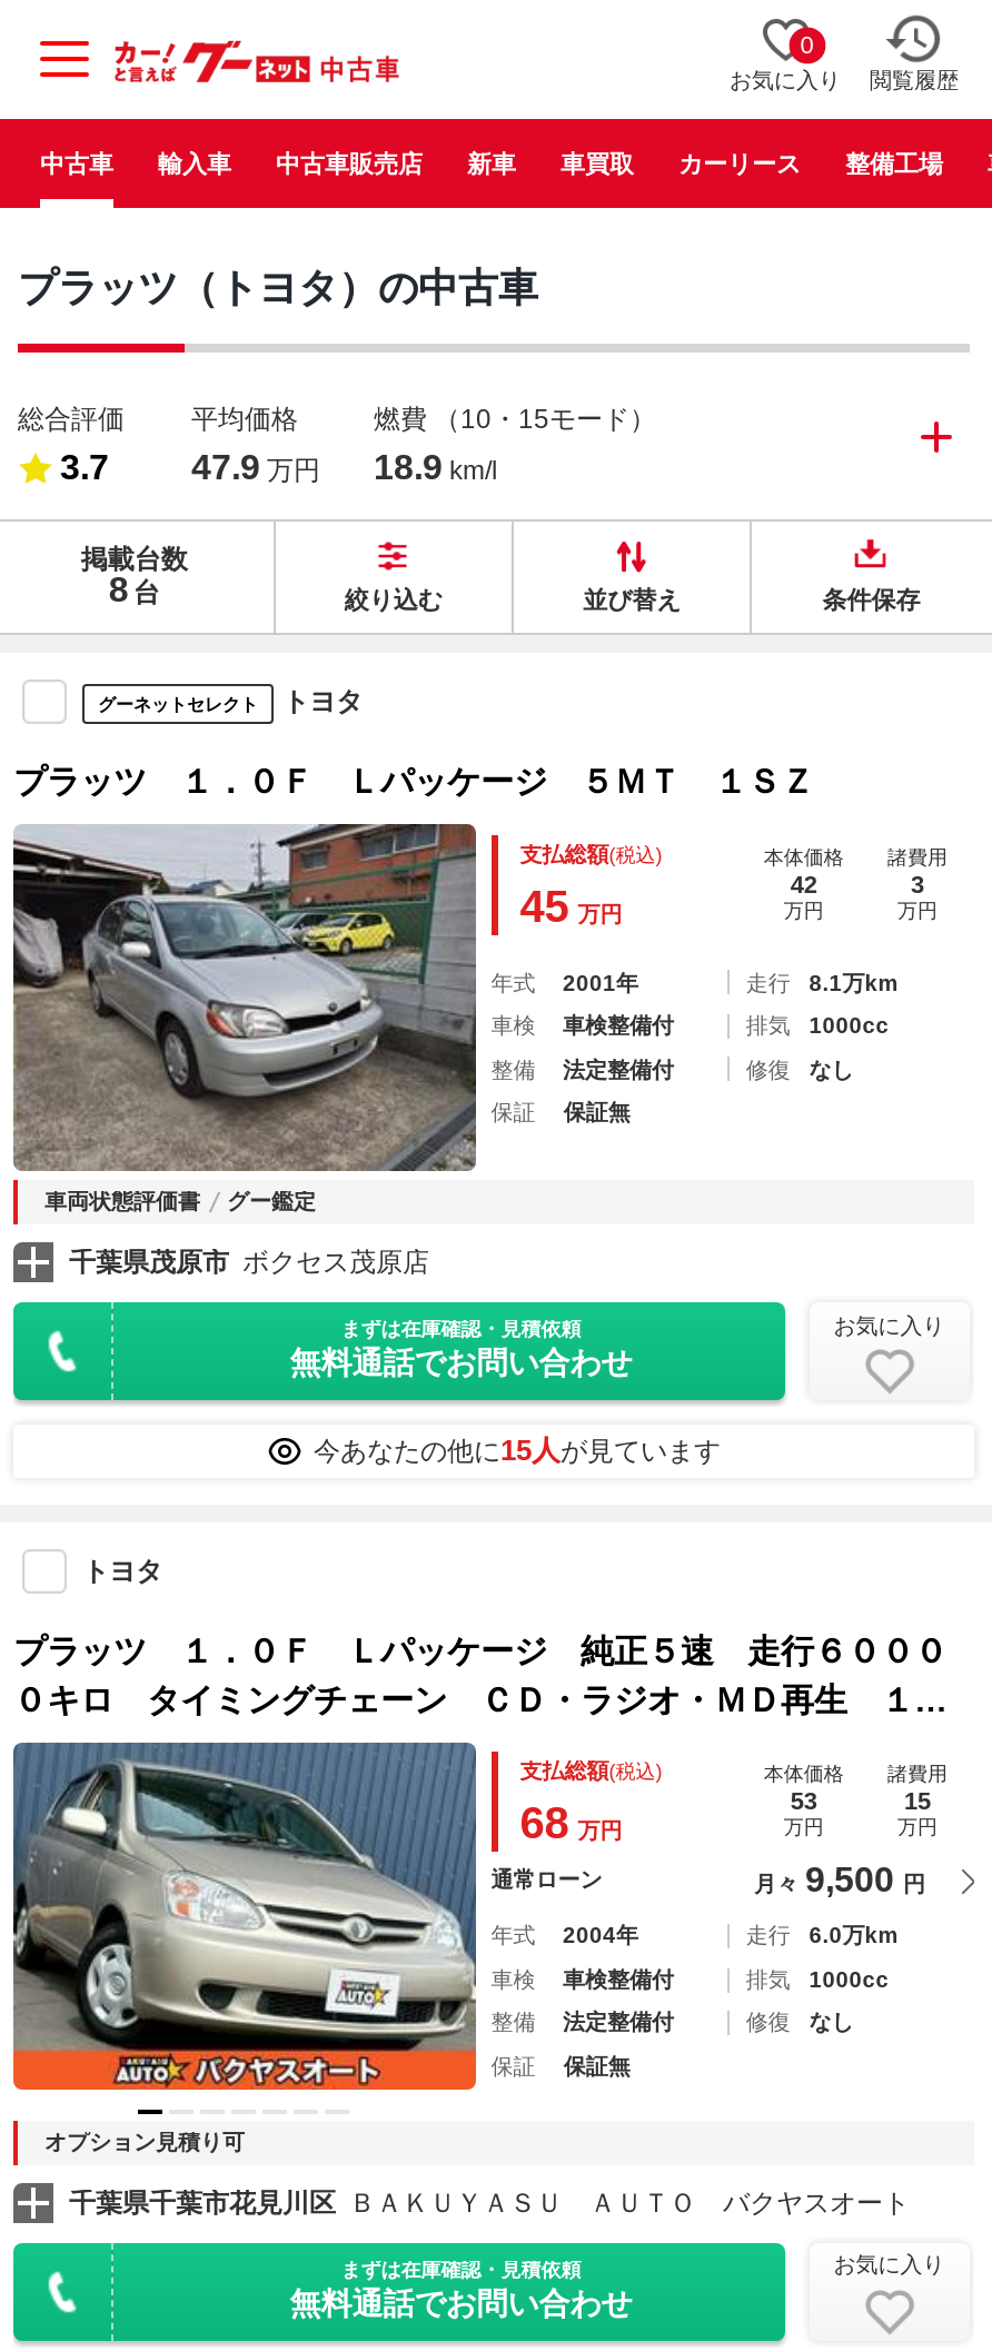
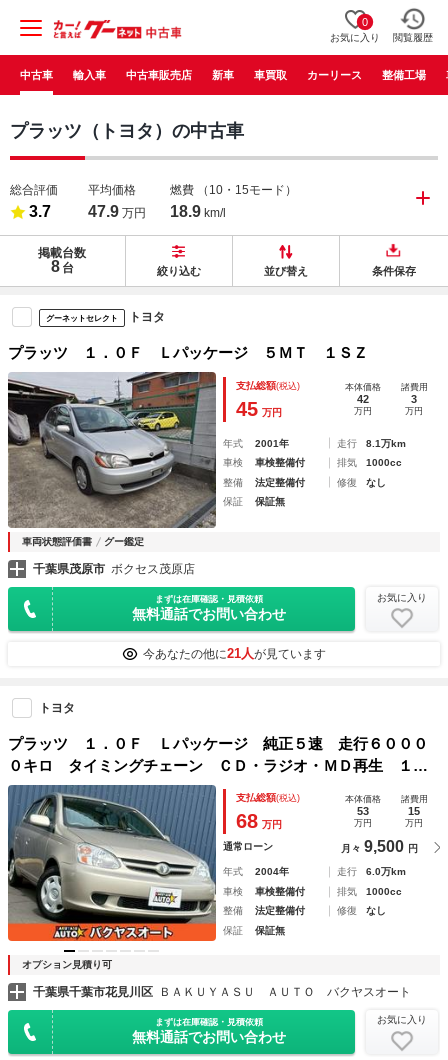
- 今あなたの他に15人が見ています
+ 今あなたの他に21人が見ています
